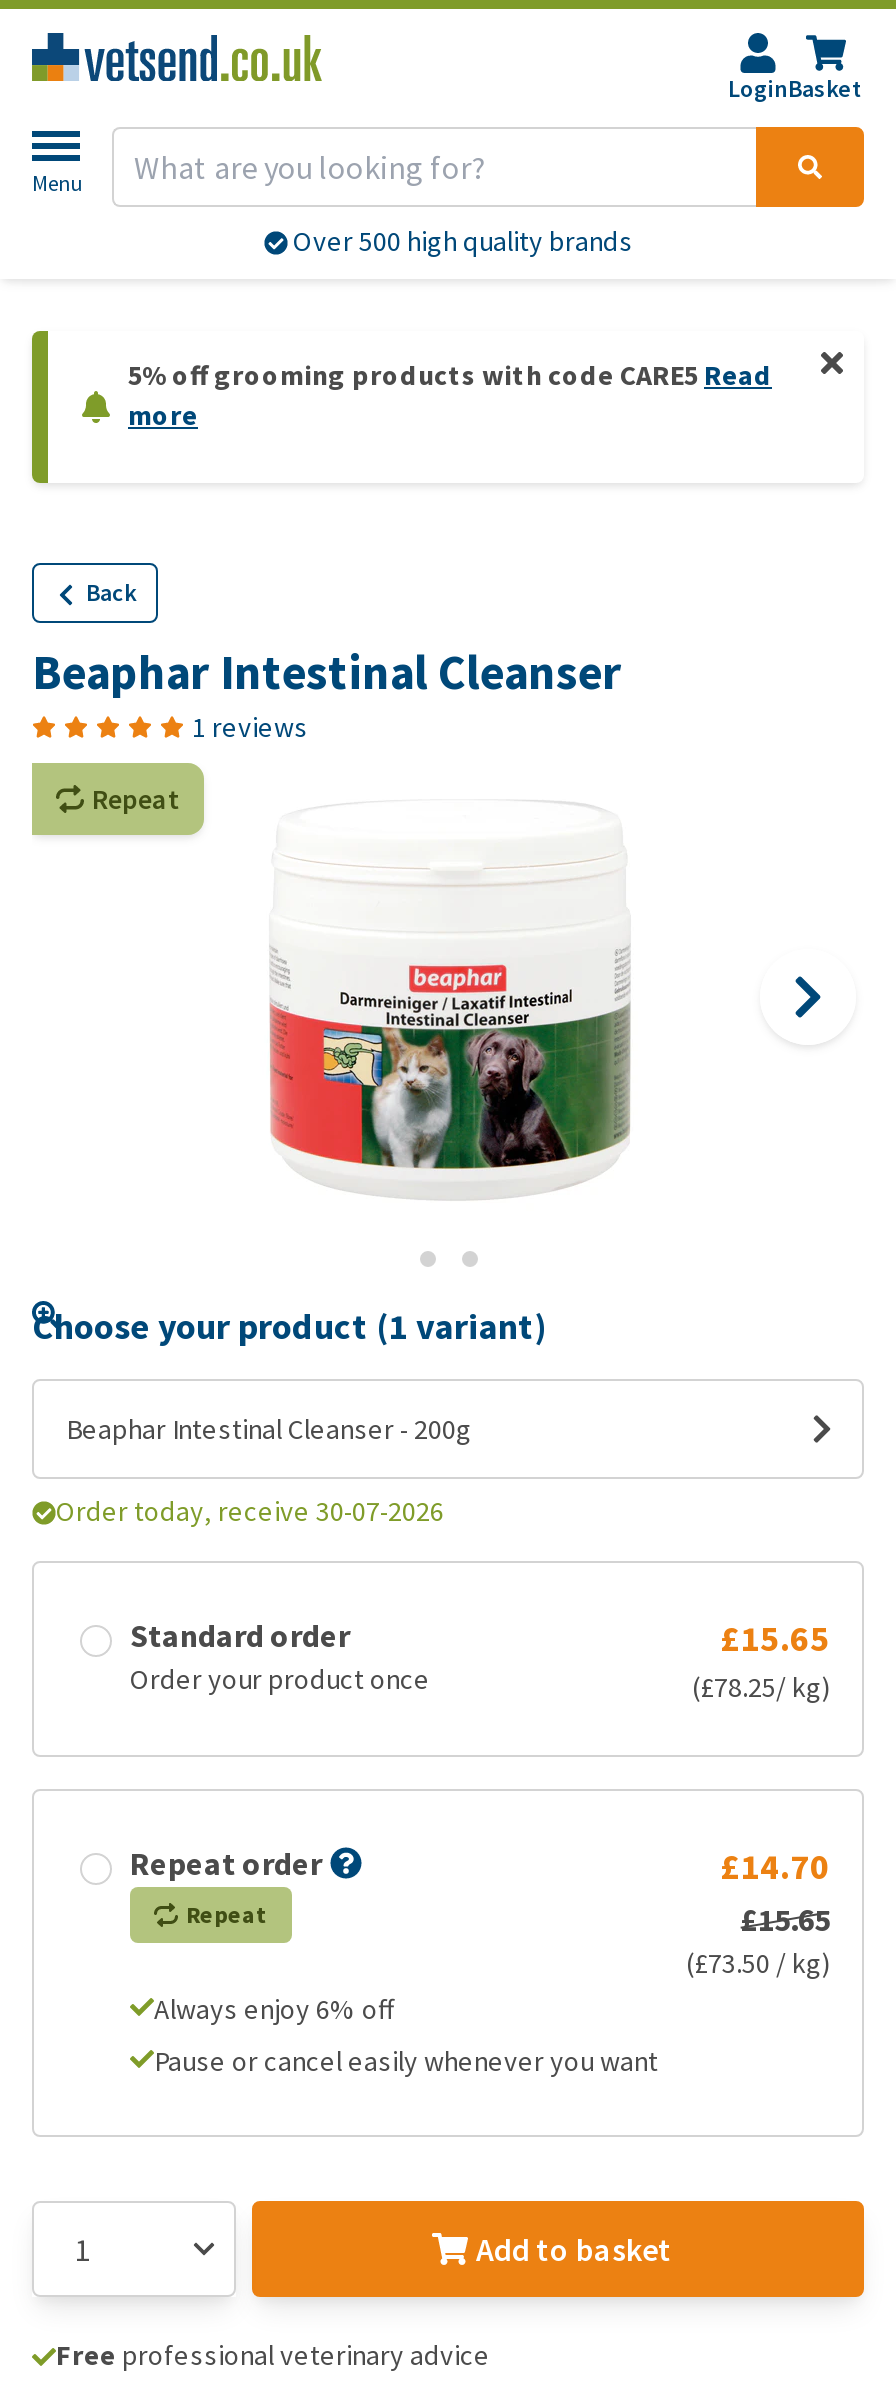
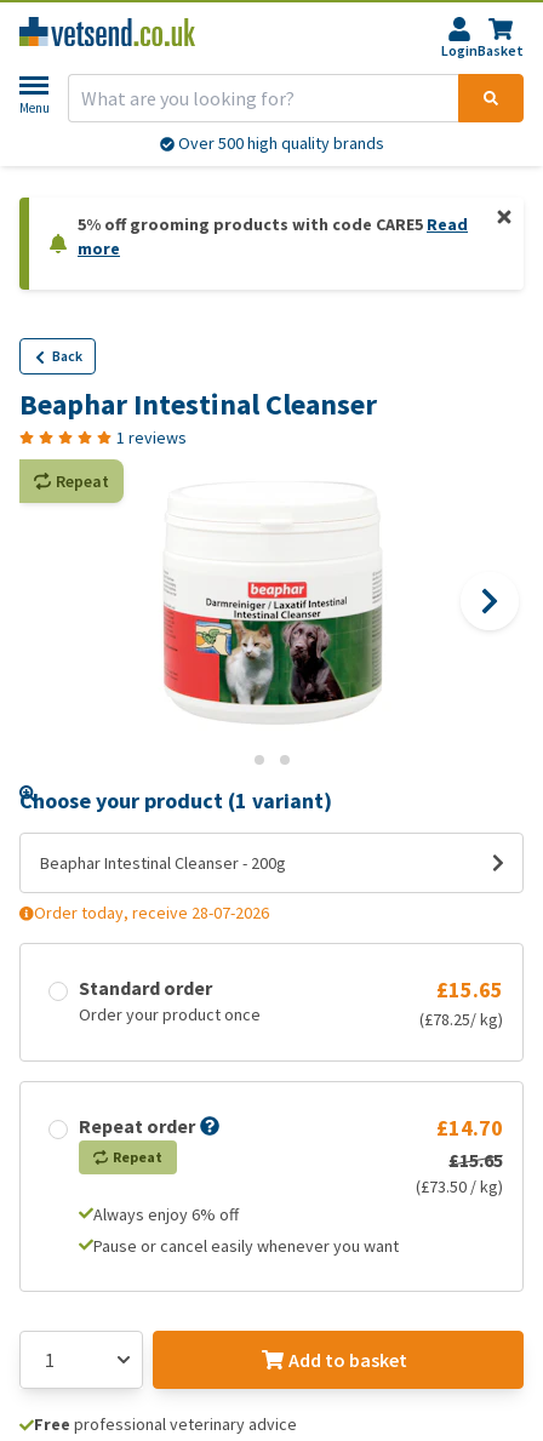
- Order today, receive 30-07-2026
+ Order today, receive 28-07-2026
